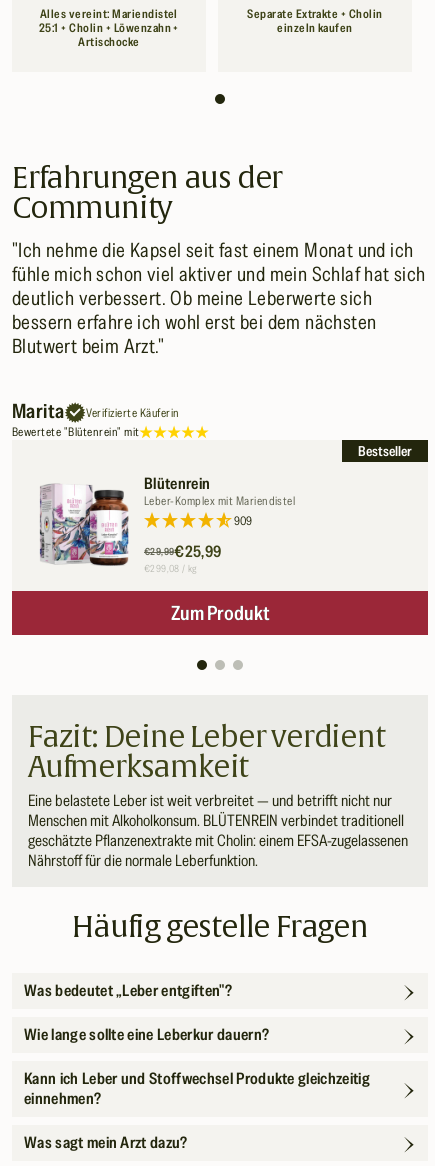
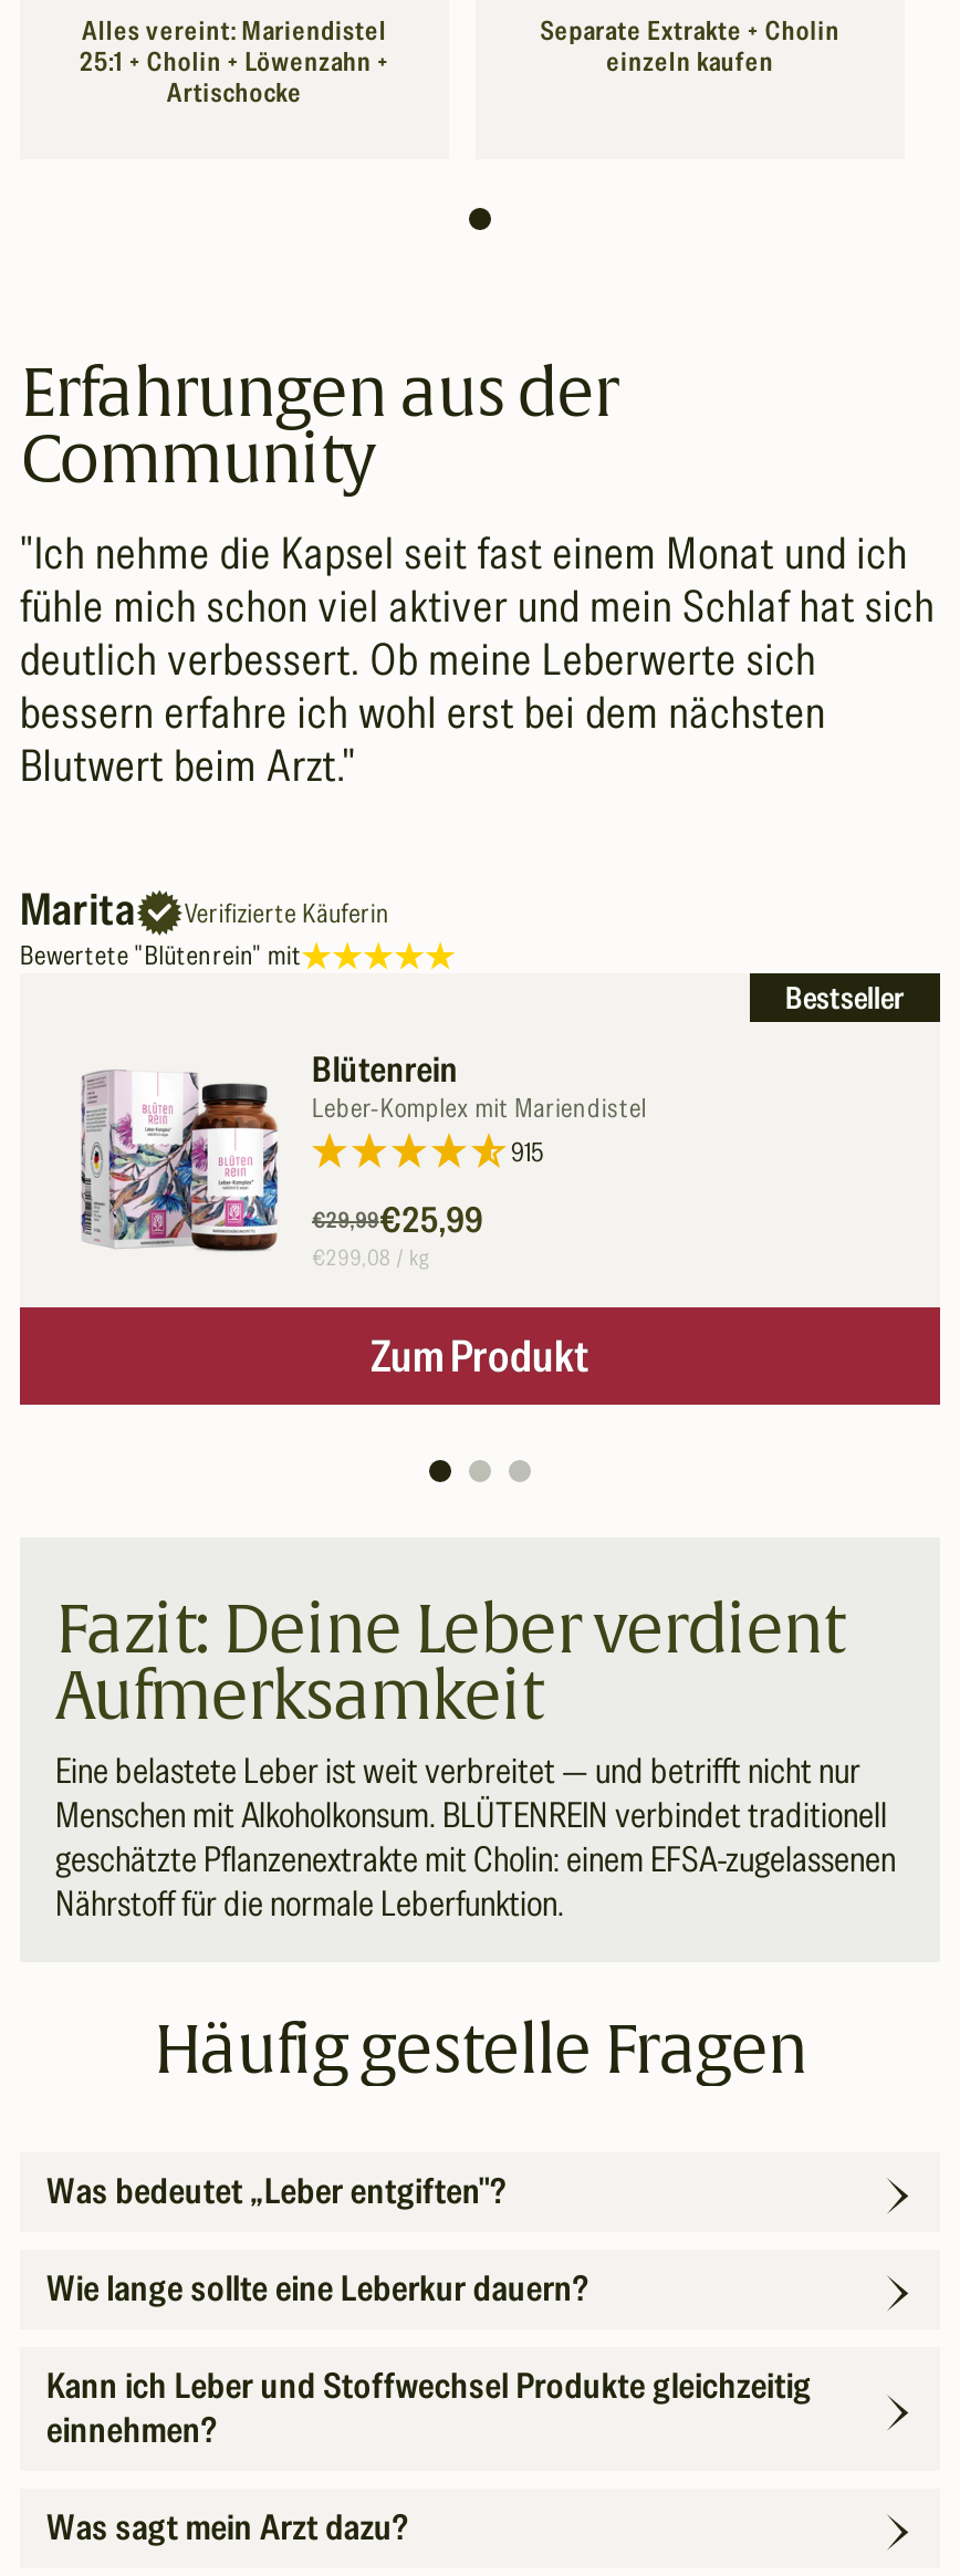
- 909
+ 915
